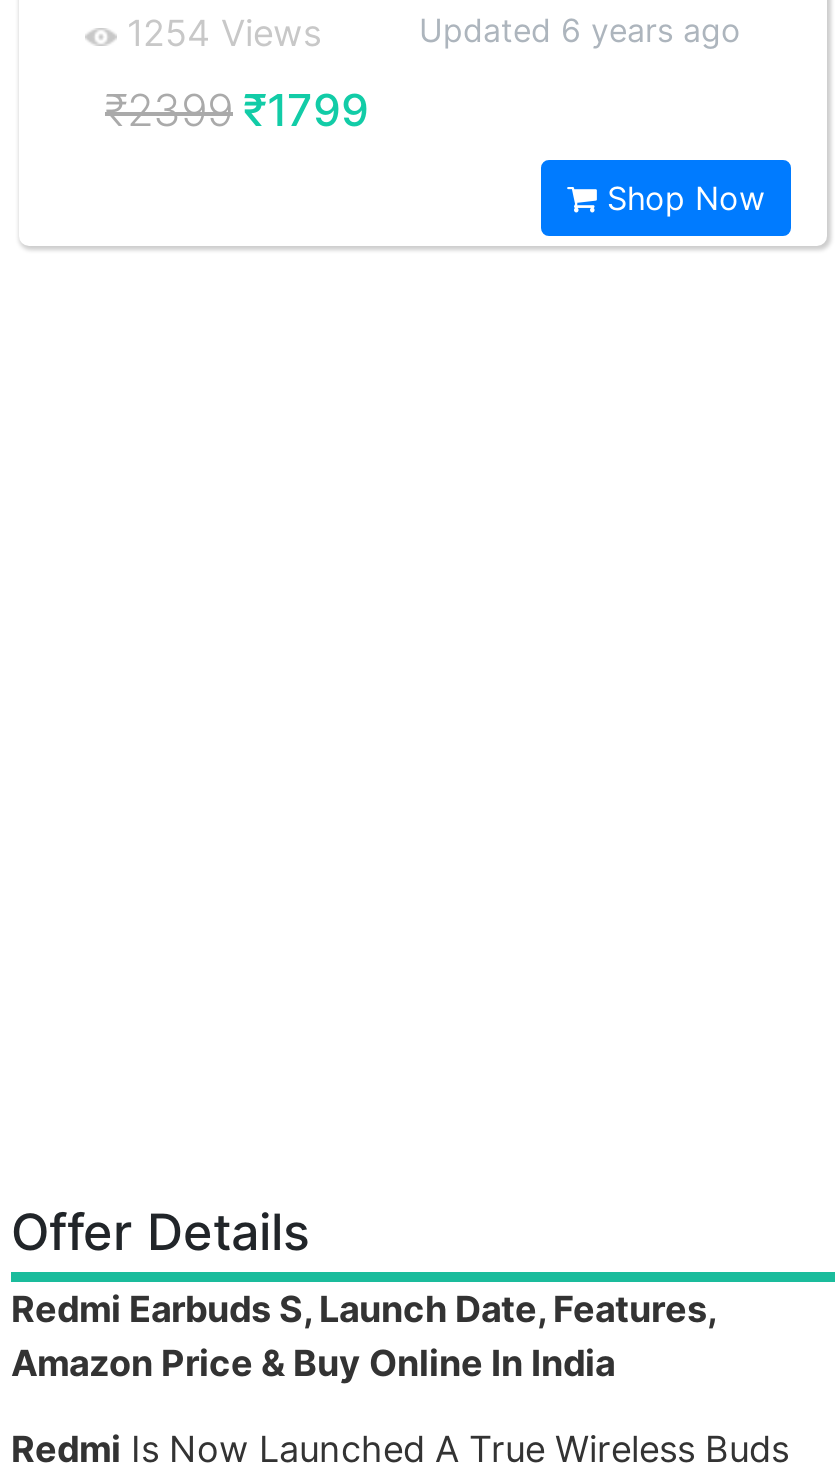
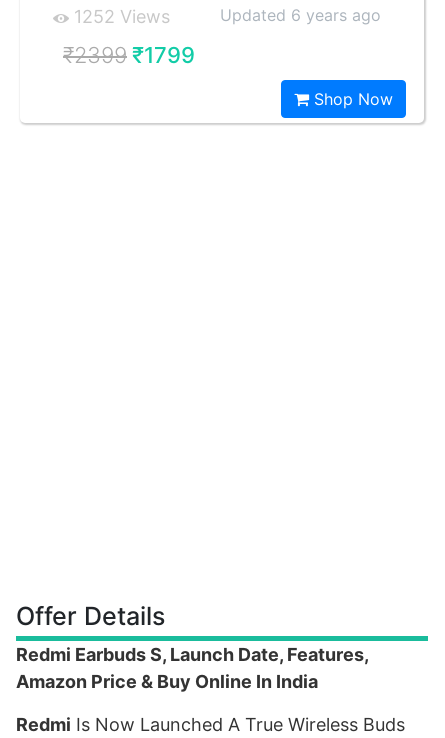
- 1254 Views
+ 1252 Views
